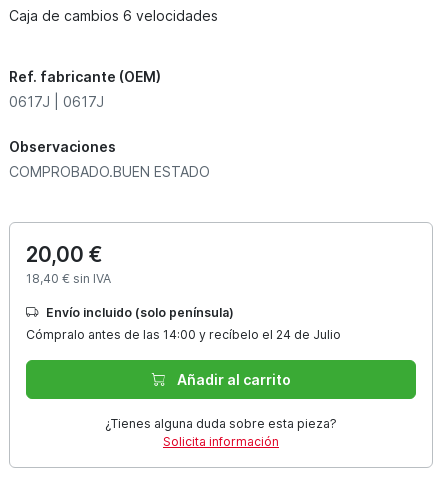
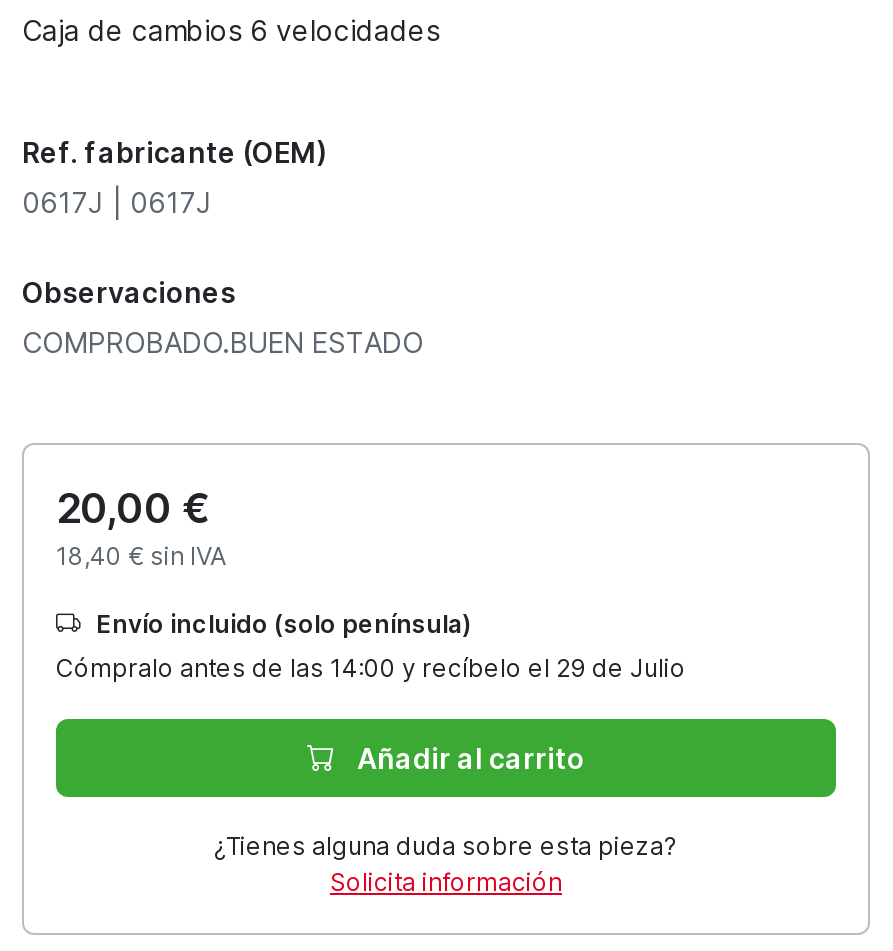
- Cómpralo antes de las 14:00 y recíbelo el 24 de Julio
+ Cómpralo antes de las 14:00 y recíbelo el 29 de Julio
